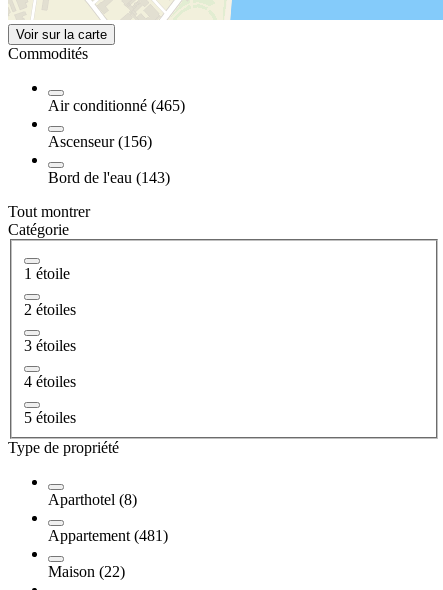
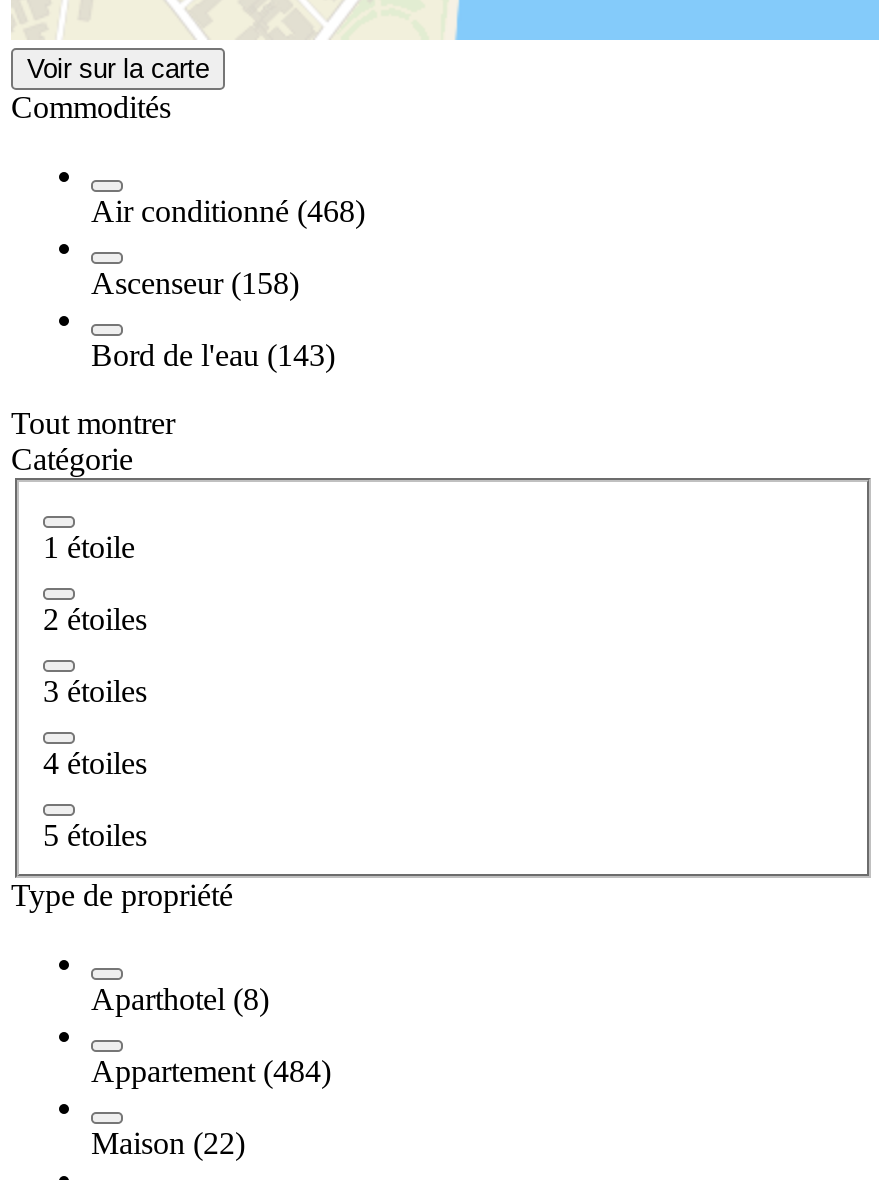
- Air conditionné (465)
+ Air conditionné (468)

- Ascenseur (156)
+ Ascenseur (158)

- Appartement (481)
+ Appartement (484)
